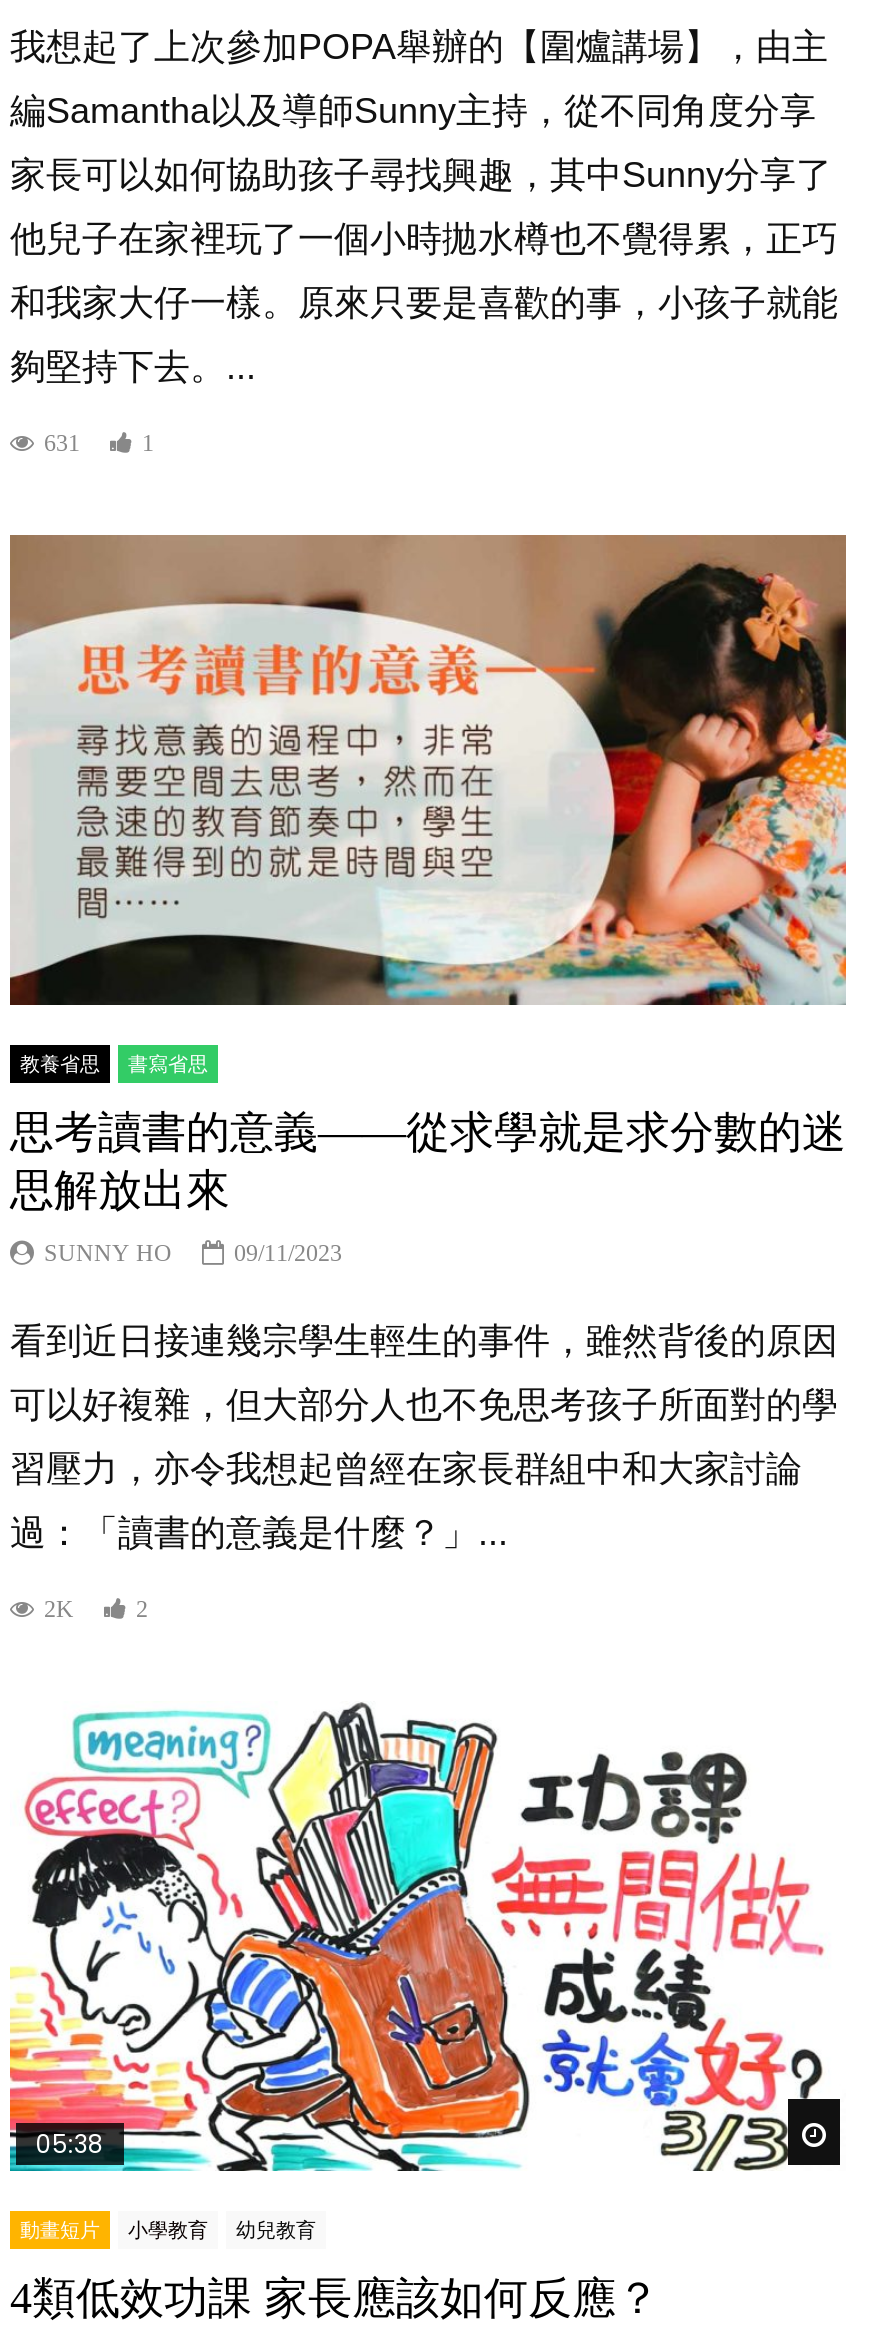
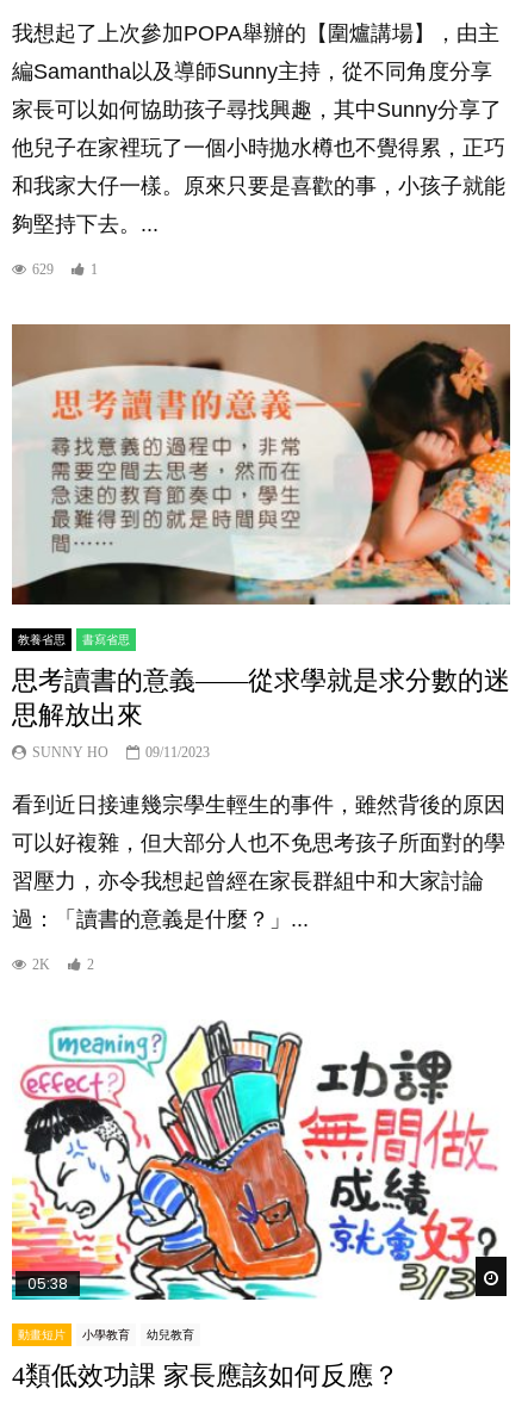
- 631
+ 629
